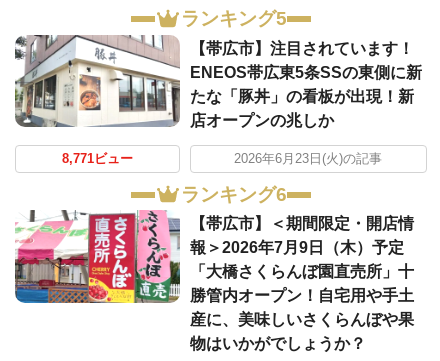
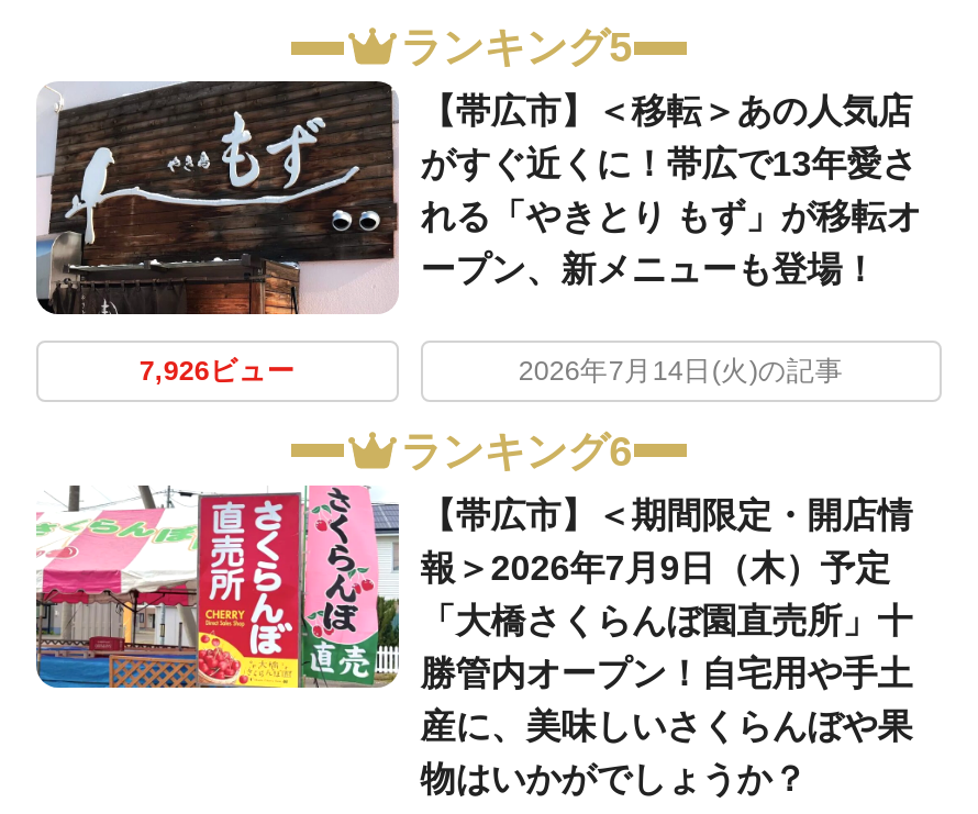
- [image]
- 【帯広市】注目されています！
- ENEOS帯広東5条SSの東側に新
- たな「豚丼」の看板が出現！新
- 店オープンの兆しか
+ [image]
+ 【帯広市】＜移転＞あの人気店
+ がすぐ近くに！帯広で13年愛さ
+ れる「やきとり もず」が移転オ
+ ープン、新メニューも登場！

- 8,771ビュー
- 2026年6月23日(火)の記事
+ 7,926ビュー
+ 2026年7月14日(火)の記事
